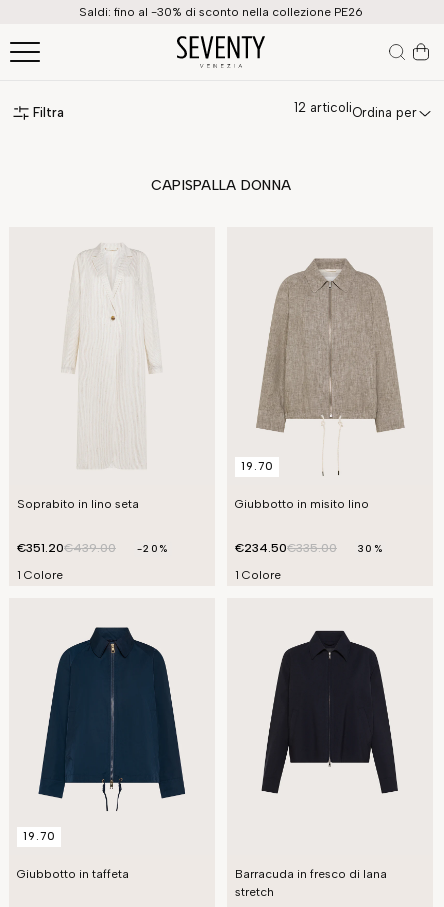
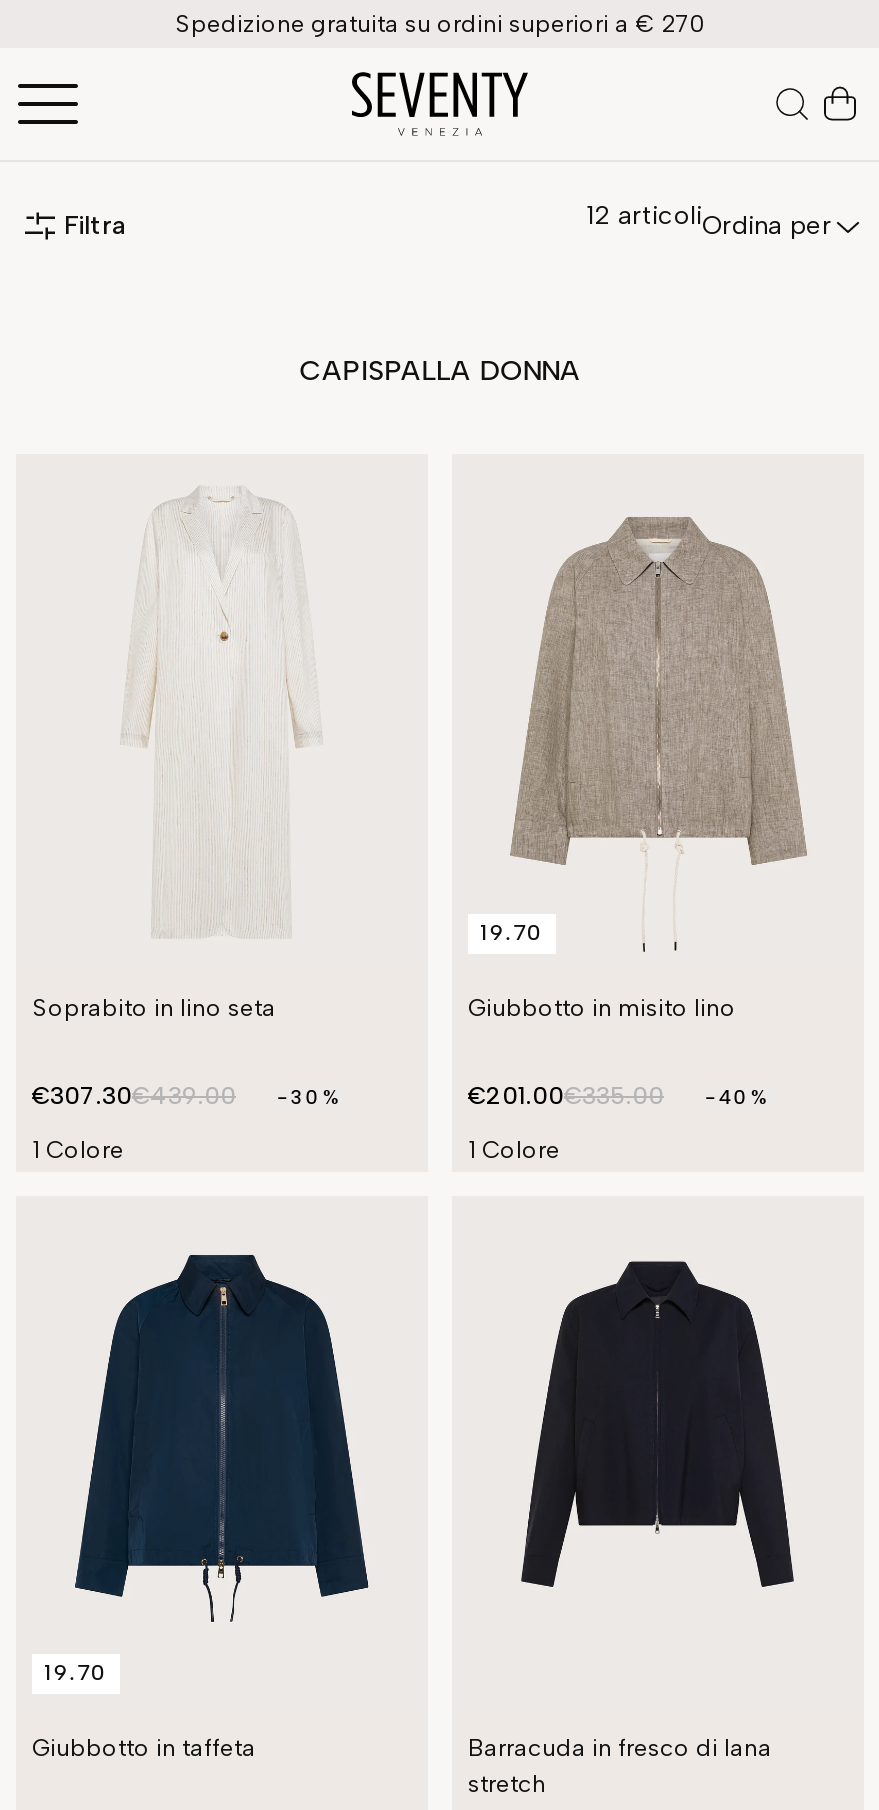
- Saldi: fino al -30% di sconto nella collezione PE26
+ Spedizione gratuita su ordini superiori a € 270

- €351.20
+ €307.30

- -20%
+ -30%

- €234.50
+ €201.00

- 30%
+ -40%
